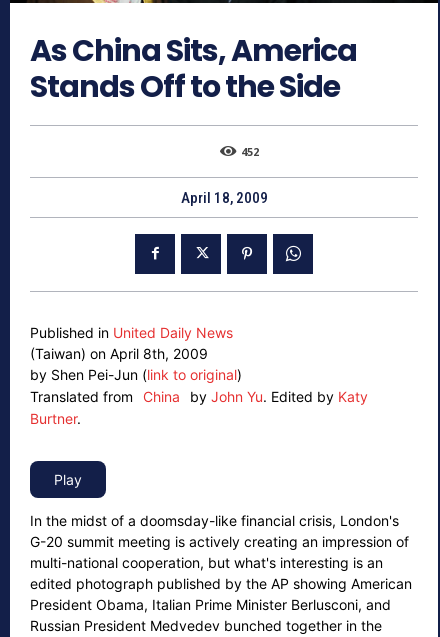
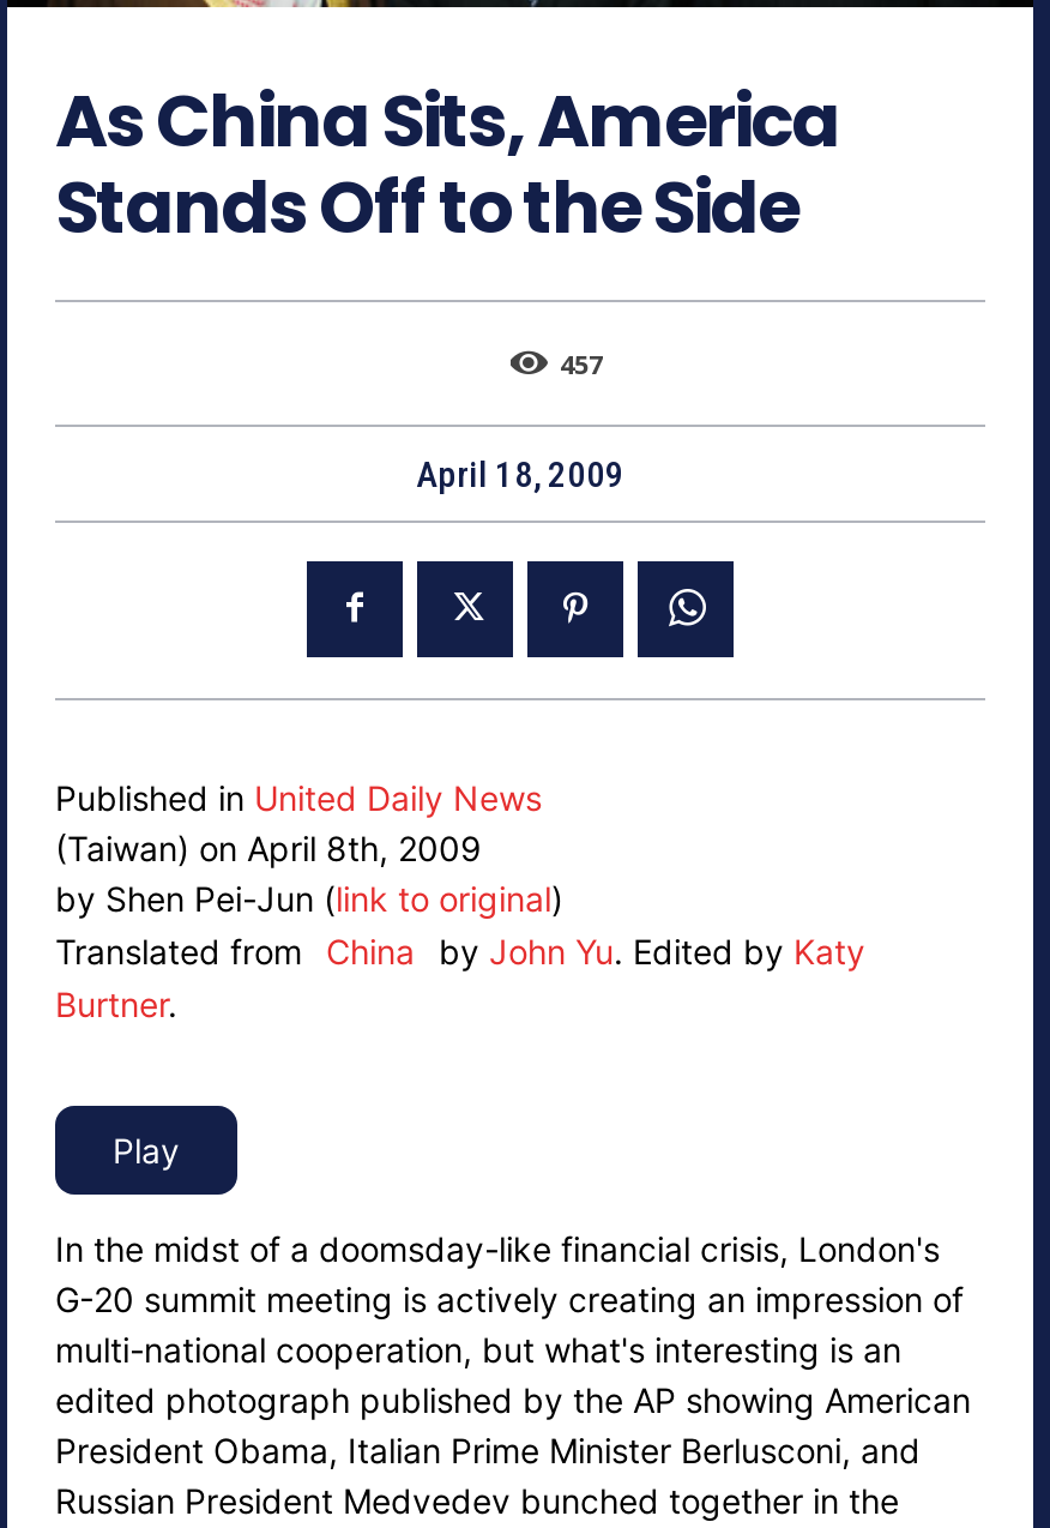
- 452
+ 457
